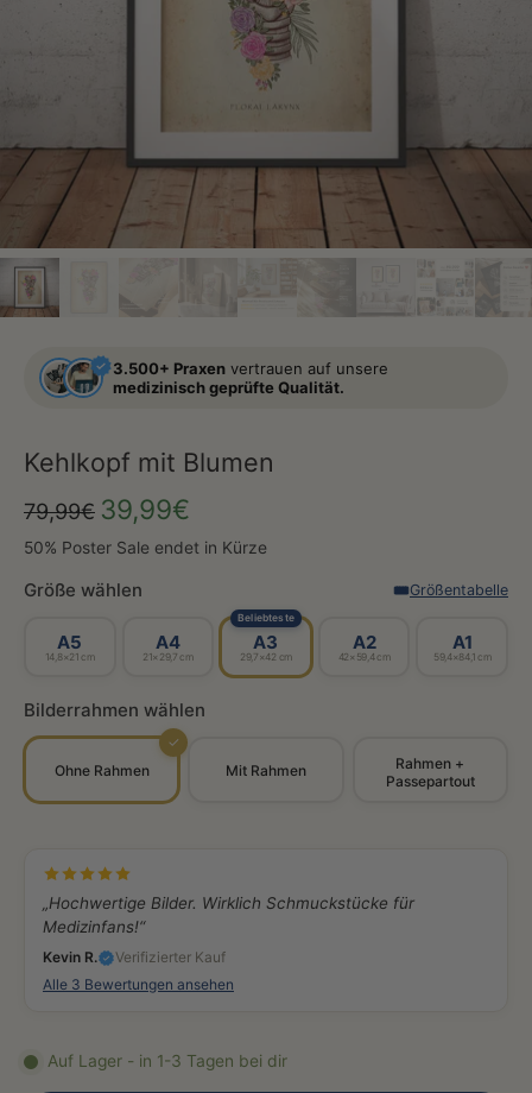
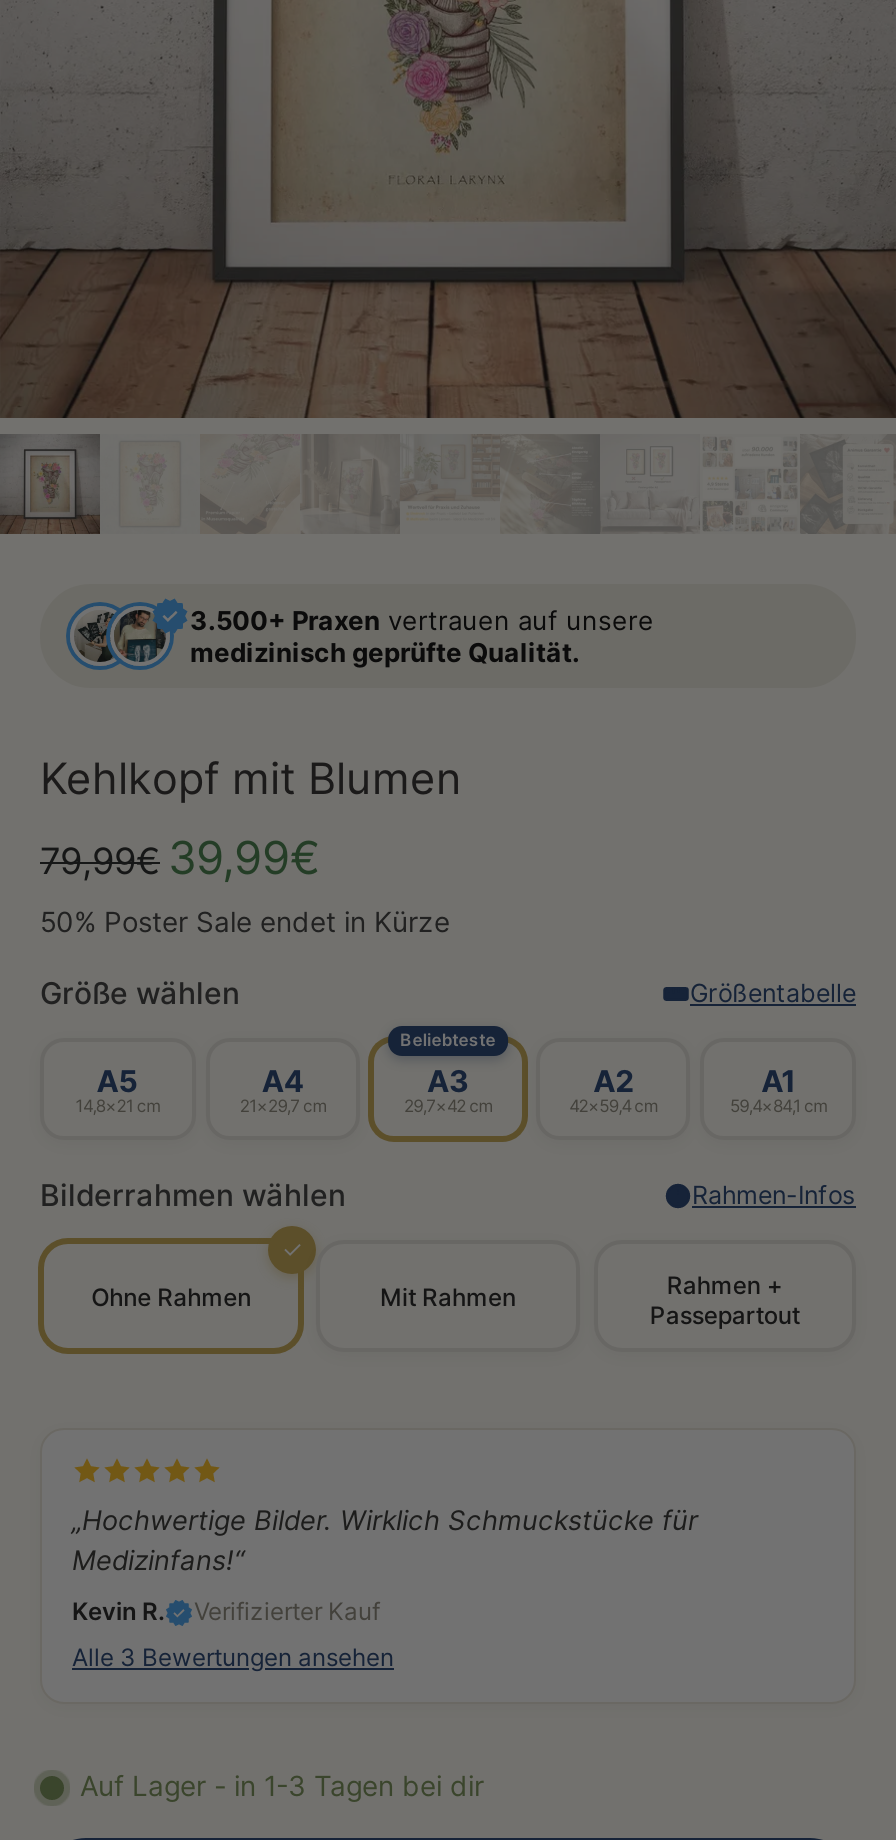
+ Rahmen-Infos
